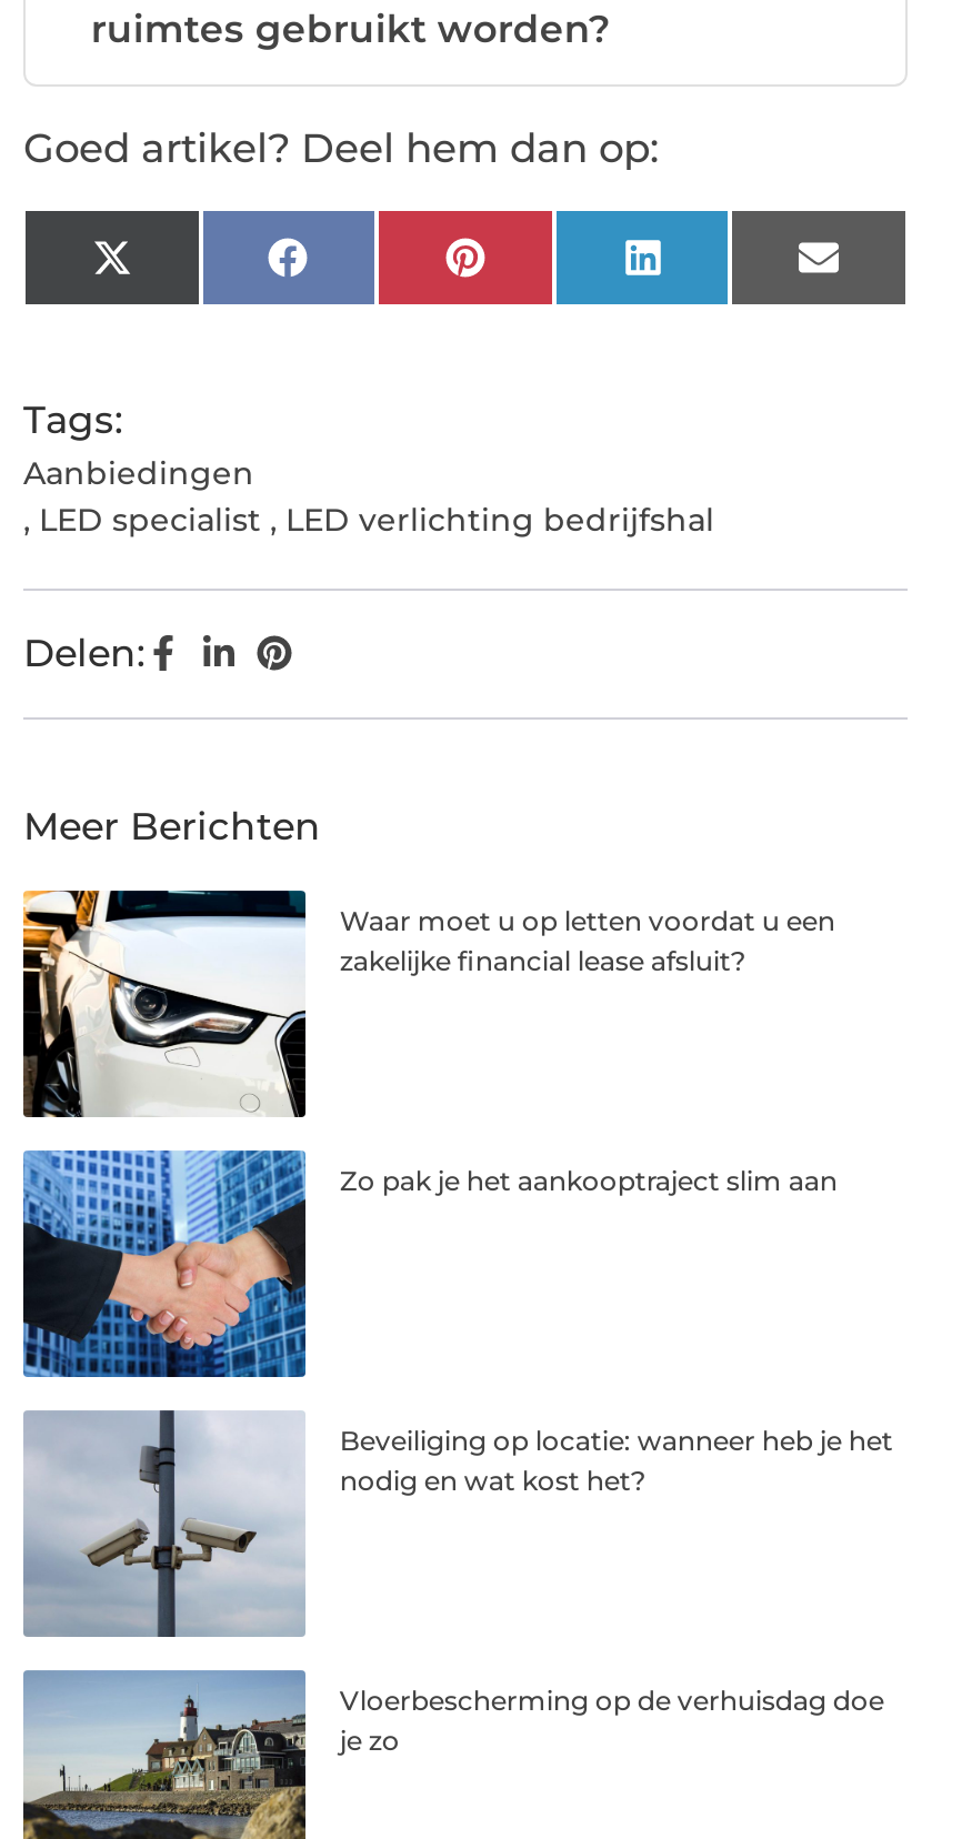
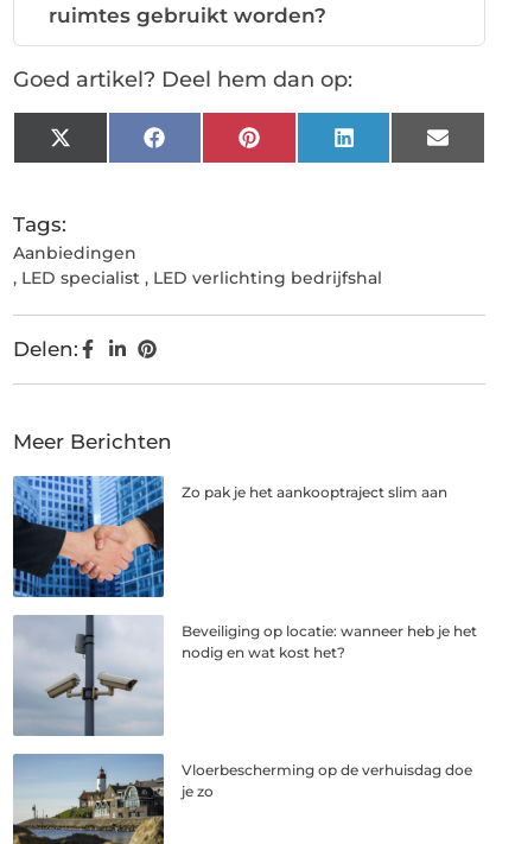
- [image]
- Waar moet u op letten voordat u een
- zakelijke financial lease afsluit?
